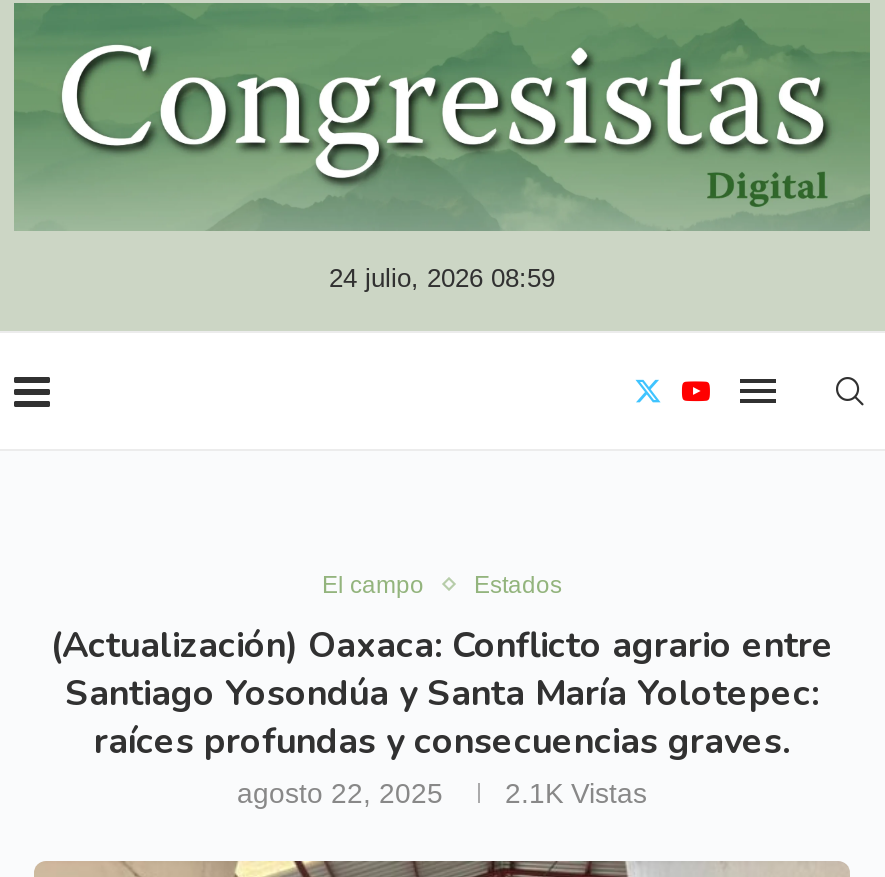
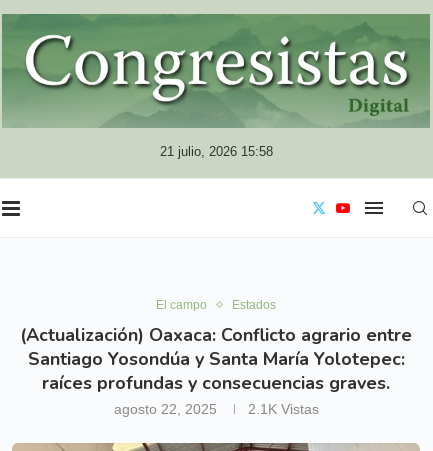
- 24 julio, 2026 08:59
+ 21 julio, 2026 15:58
